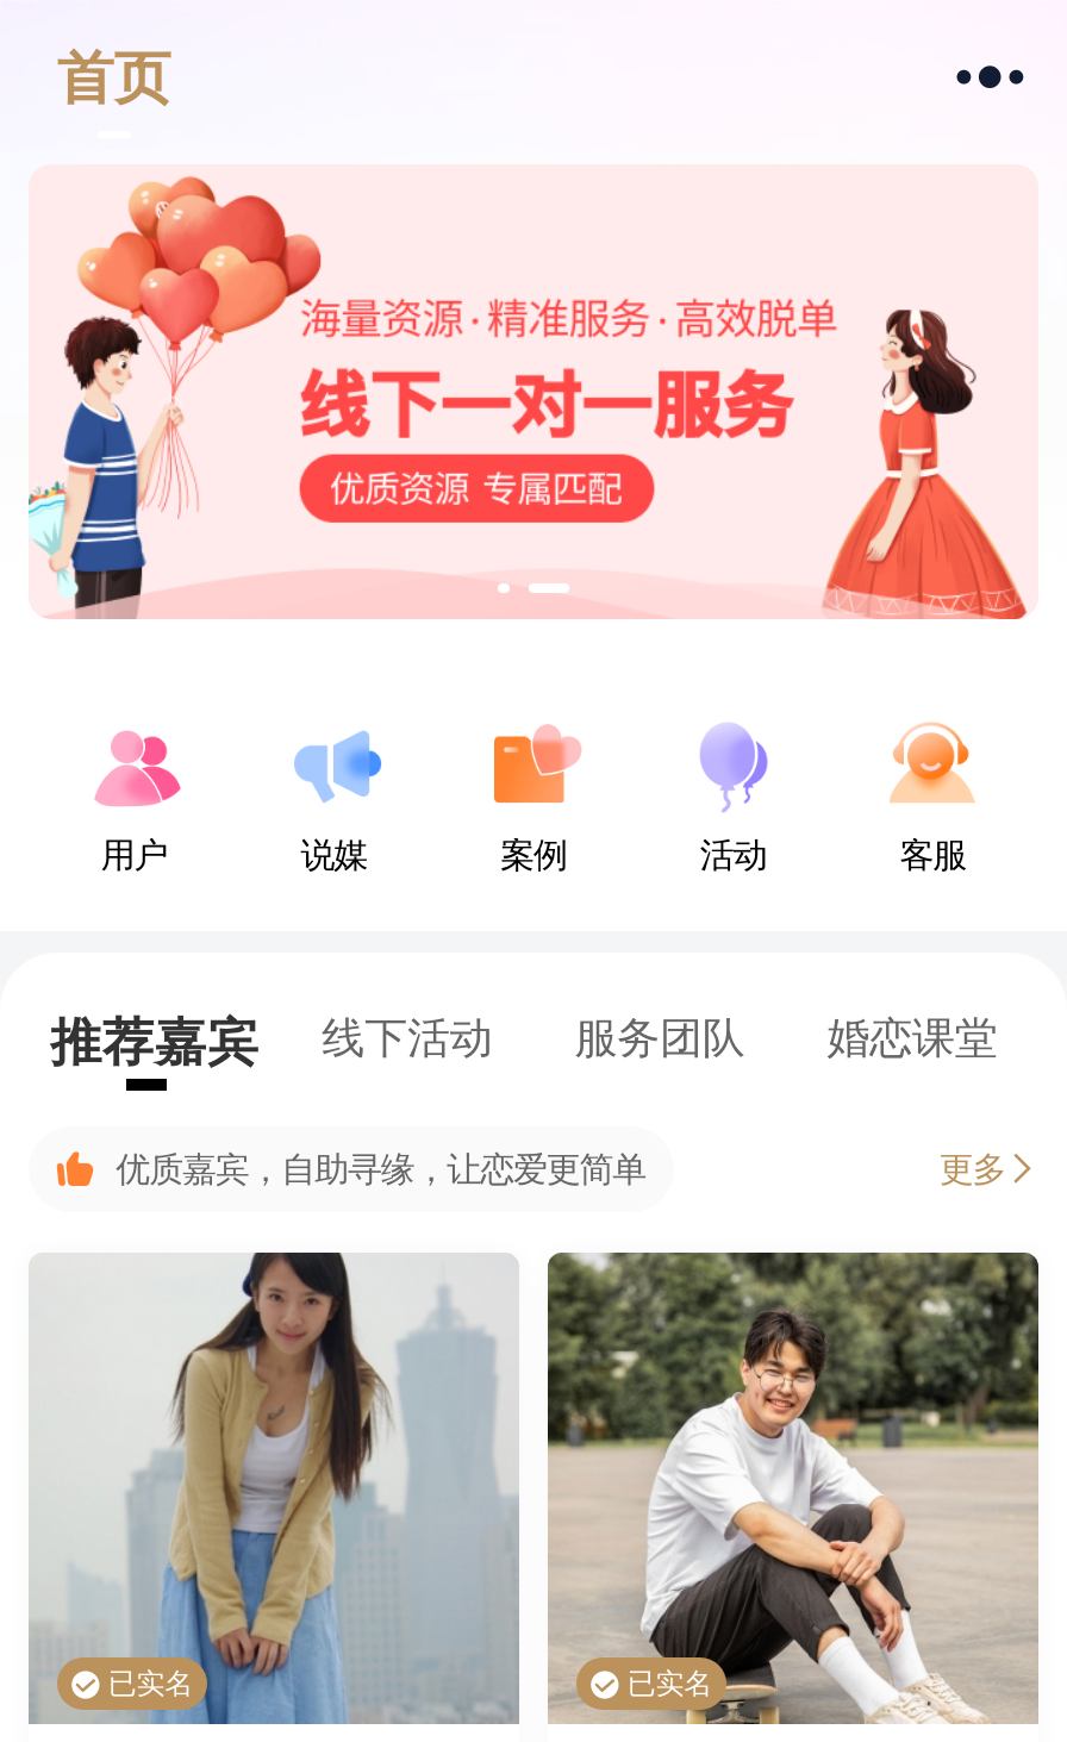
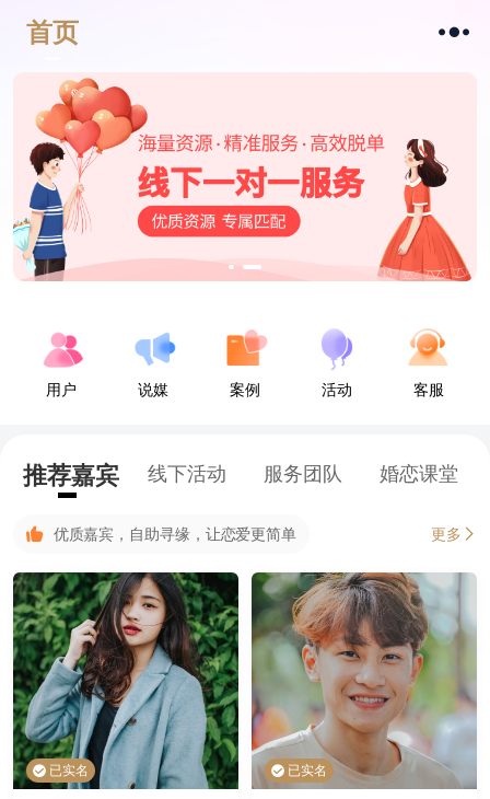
- [image]
+ [image]

- [image]
+ [image]
